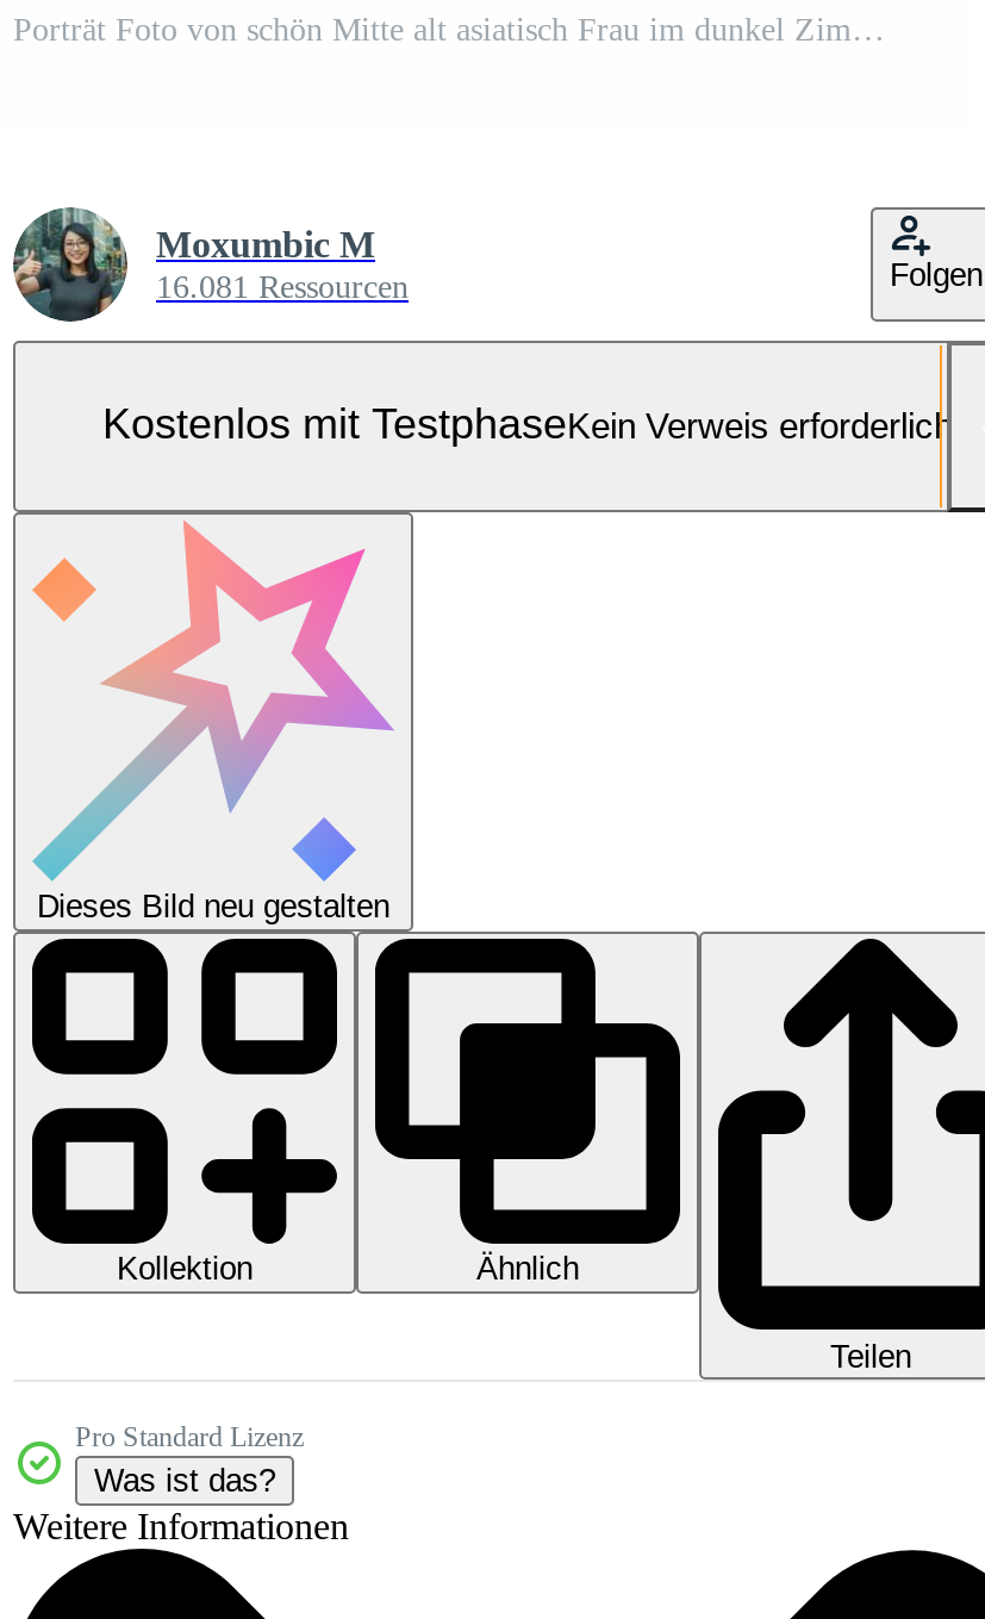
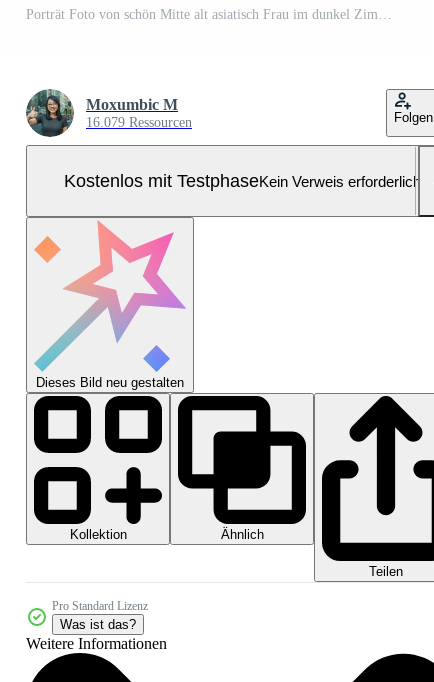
- 16.081 Ressourcen
+ 16.079 Ressourcen
